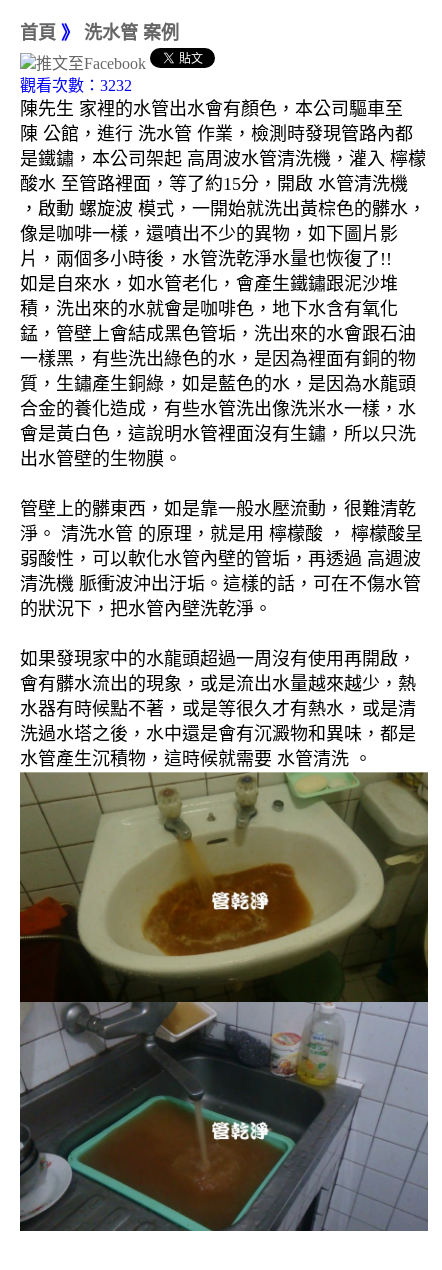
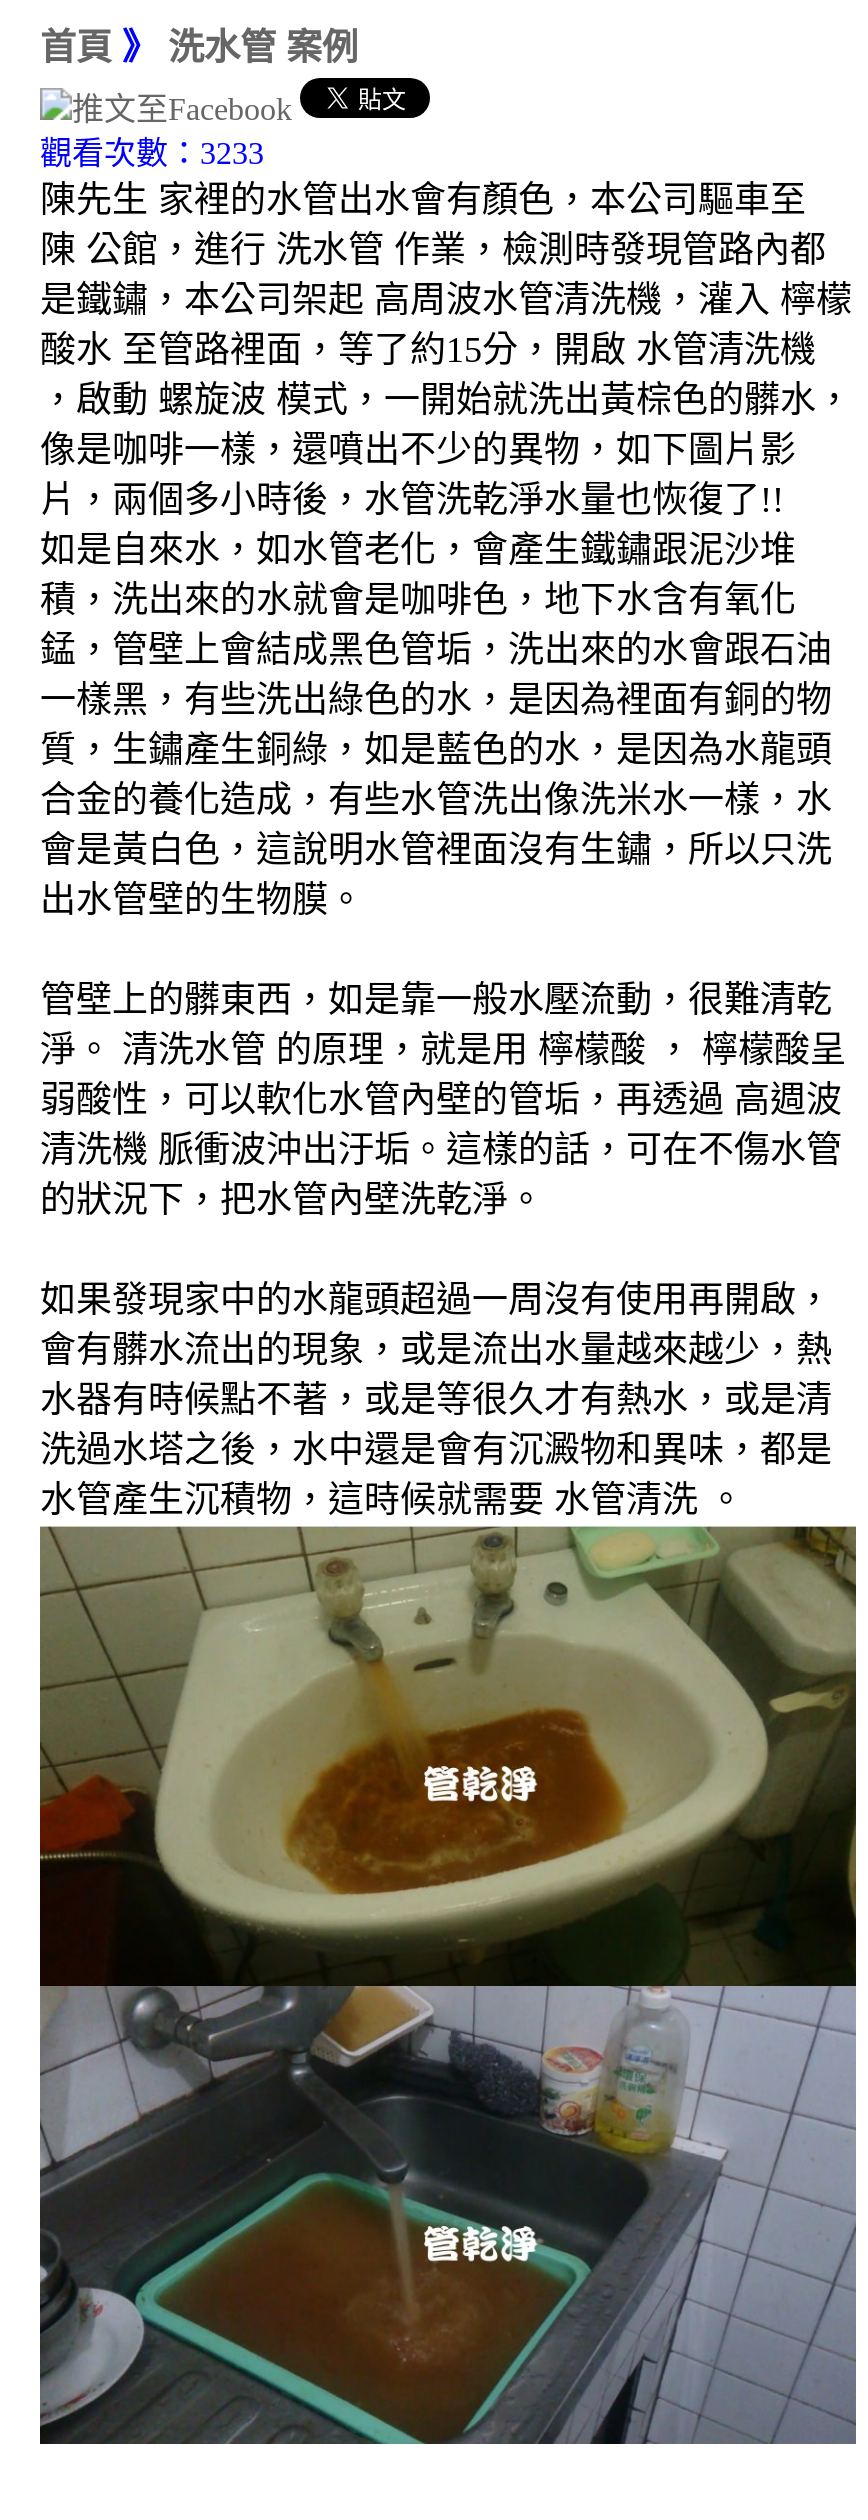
- 觀看次數：3232
+ 觀看次數：3233
